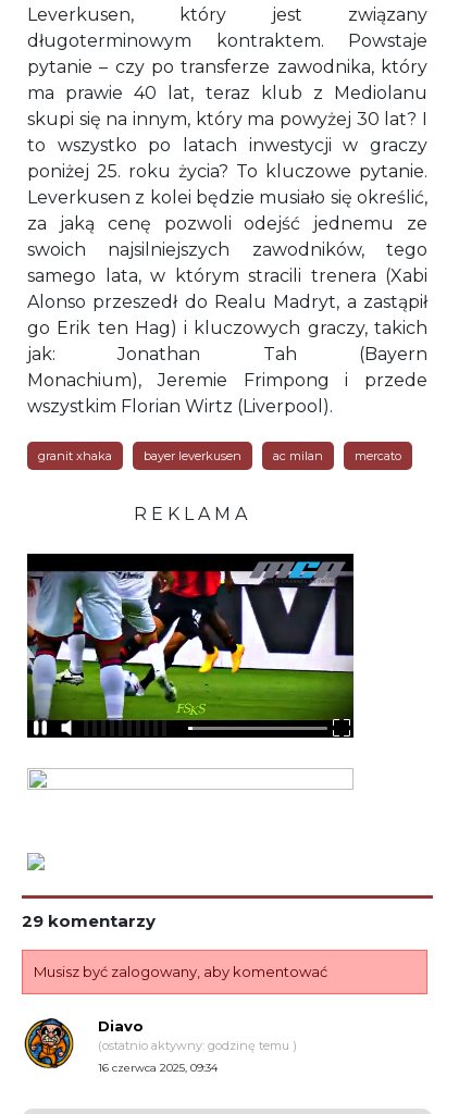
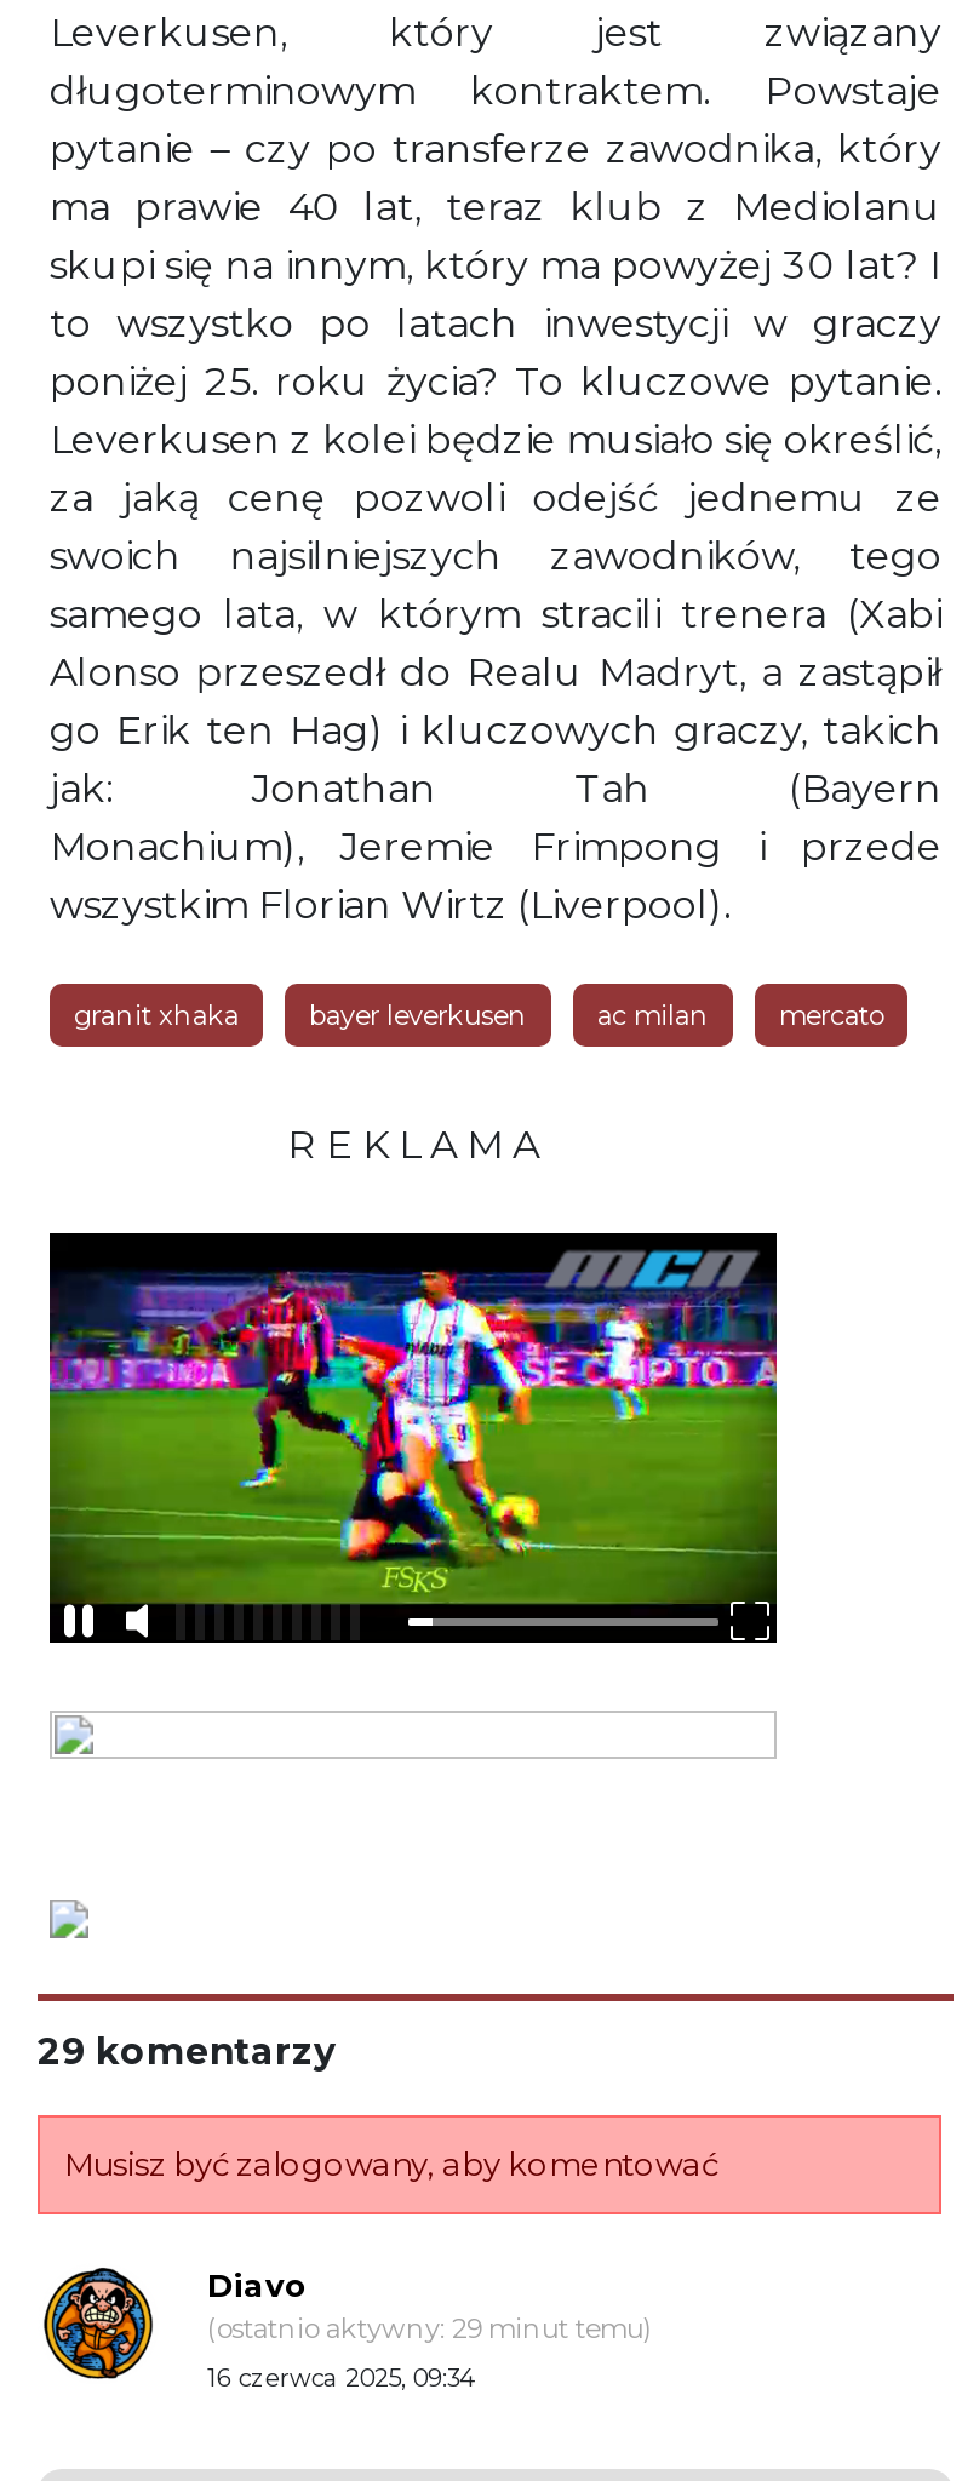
- [image]
+ [image]

- (ostatnio aktywny: godzinę temu )
+ (ostatnio aktywny: 29 minut temu)
